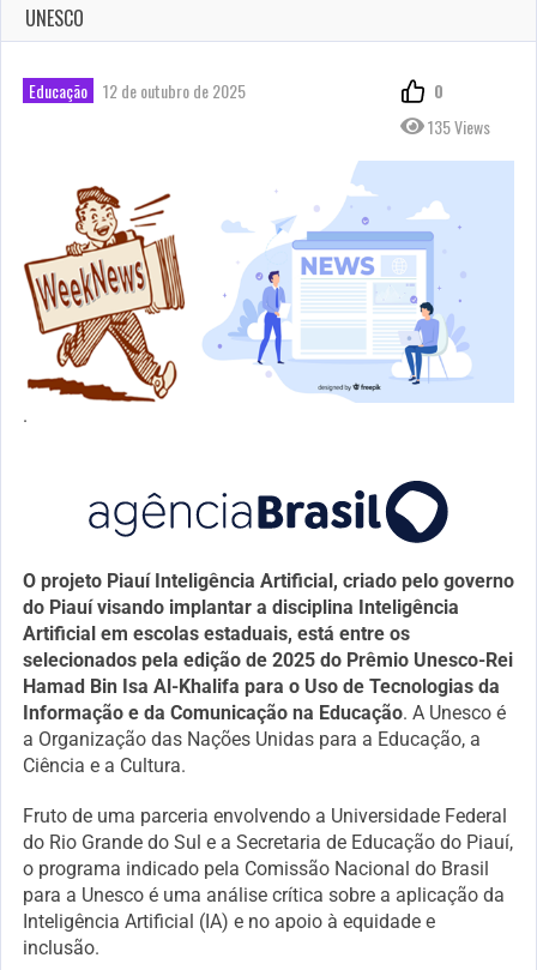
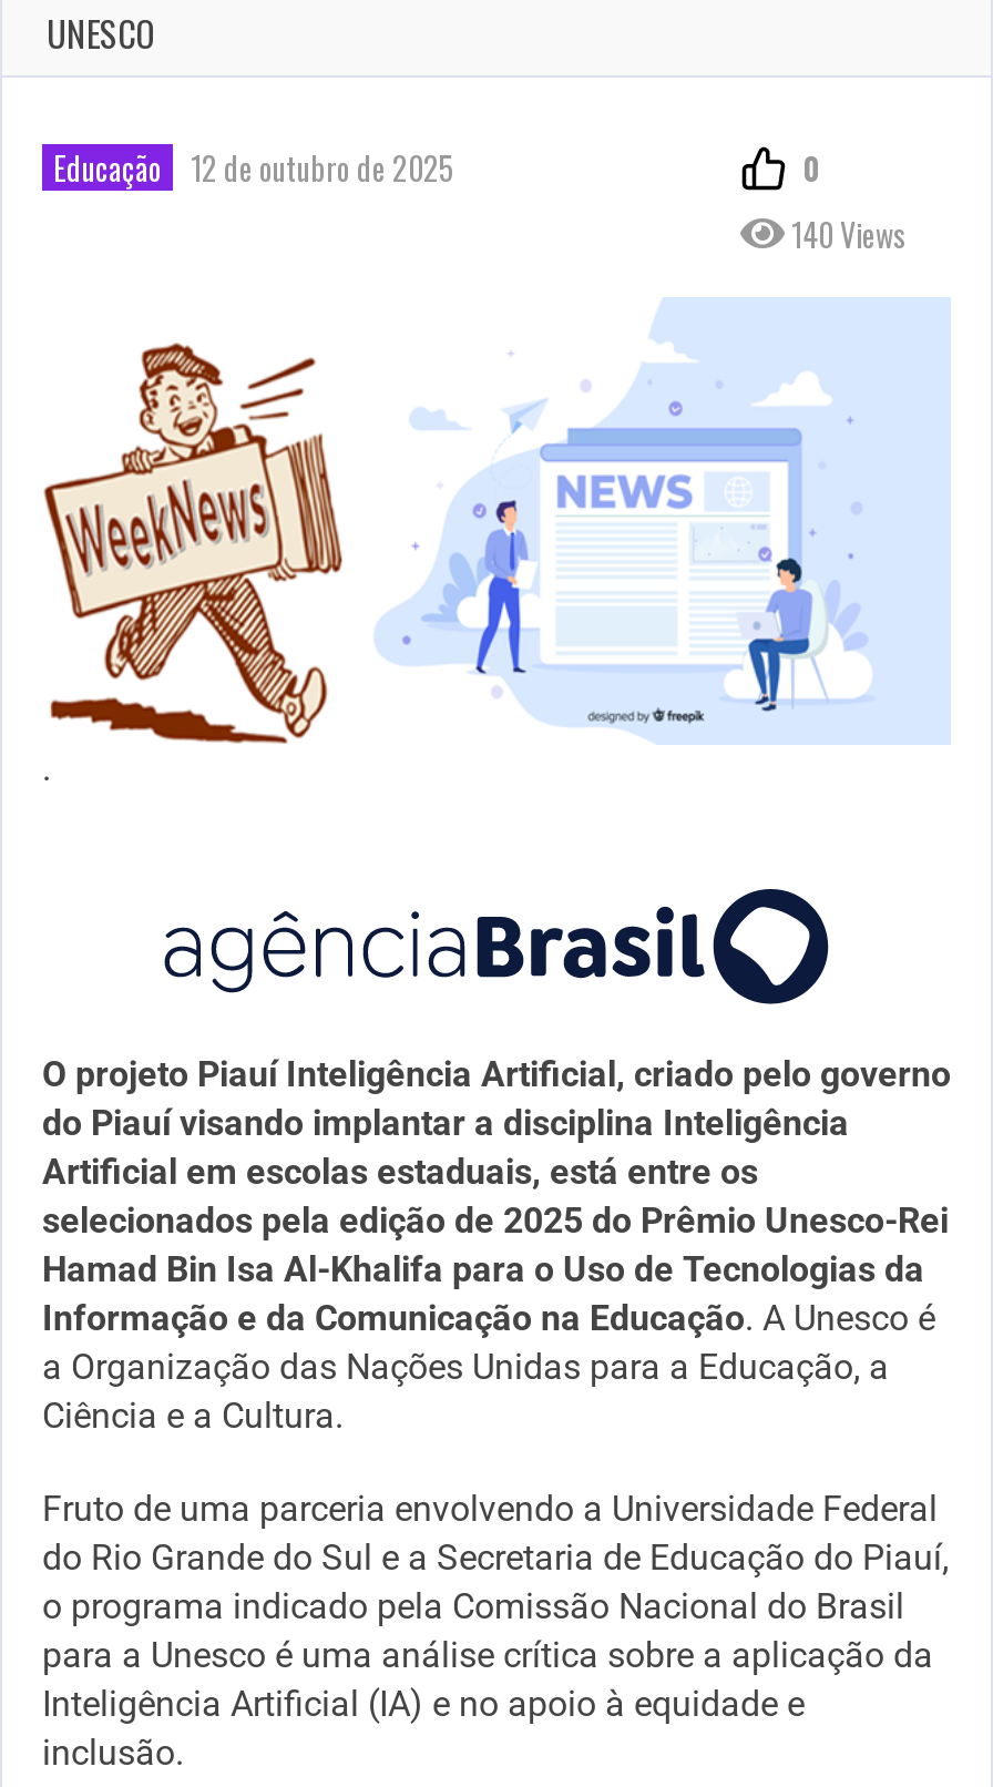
- 135 Views
+ 140 Views
